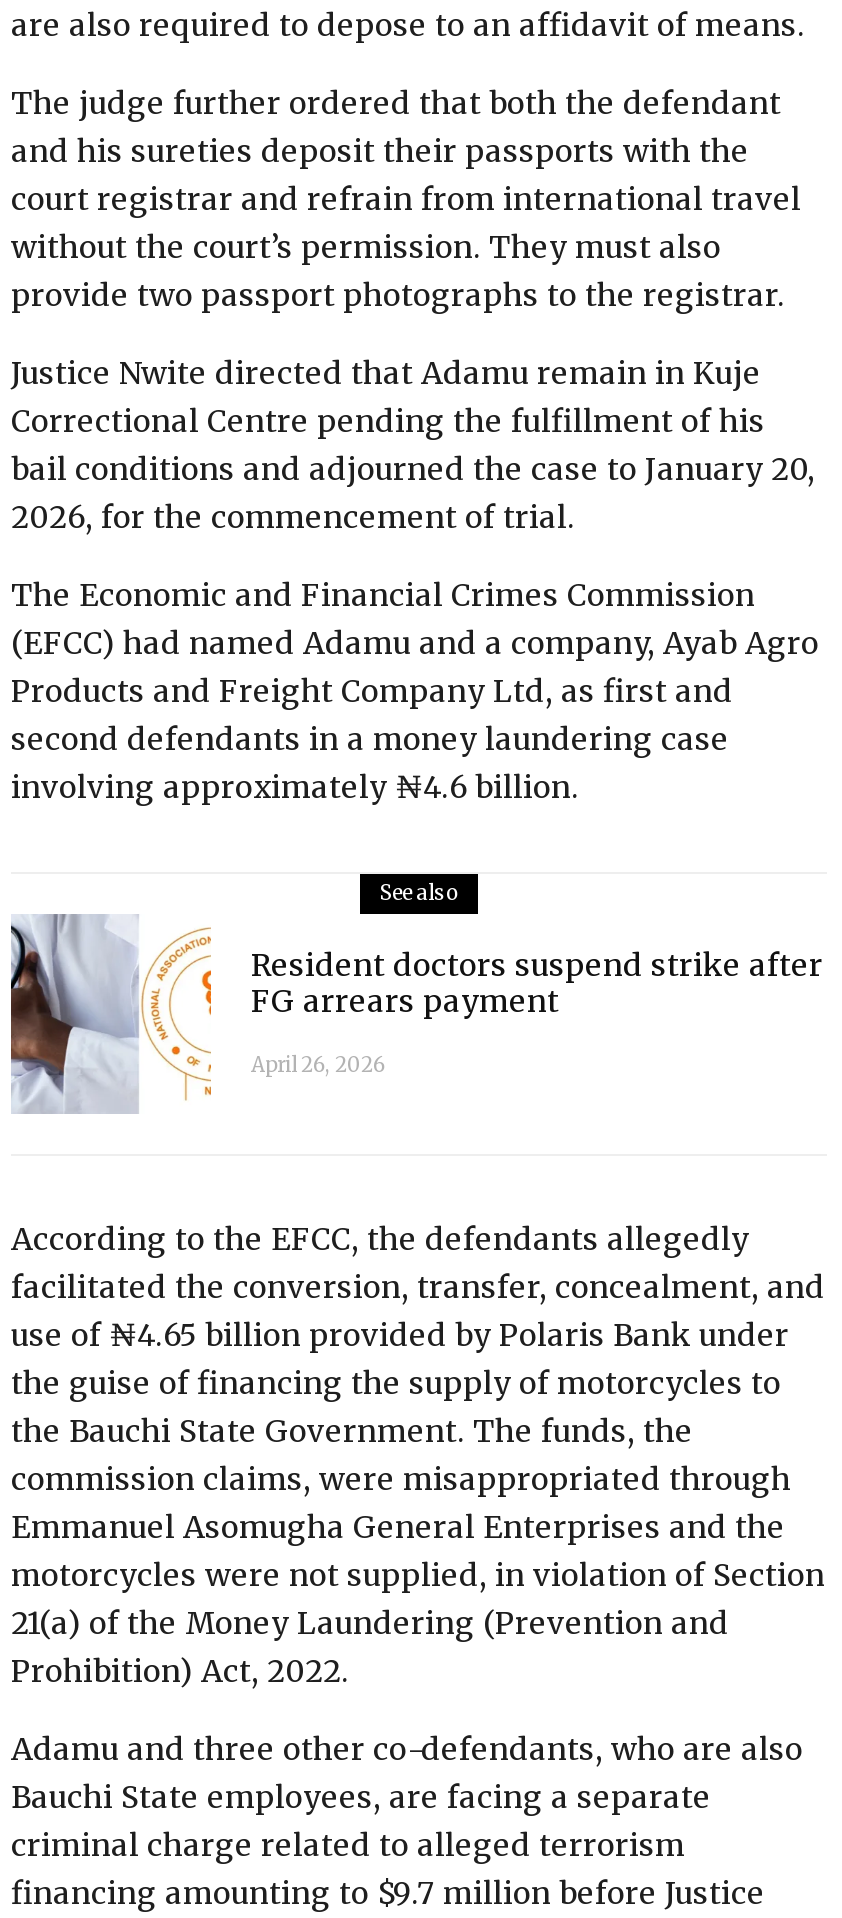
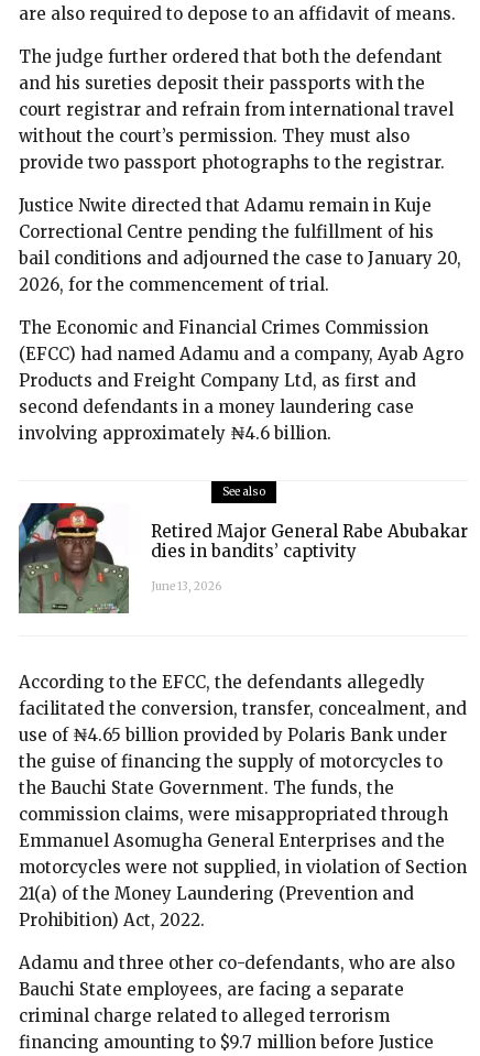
- [image]
- Resident doctors suspend strike after
- FG arrears payment
+ [image]
+ Retired Major General Rabe Abubakar
+ dies in bandits’ captivity

- April 26, 2026
+ June 13, 2026
